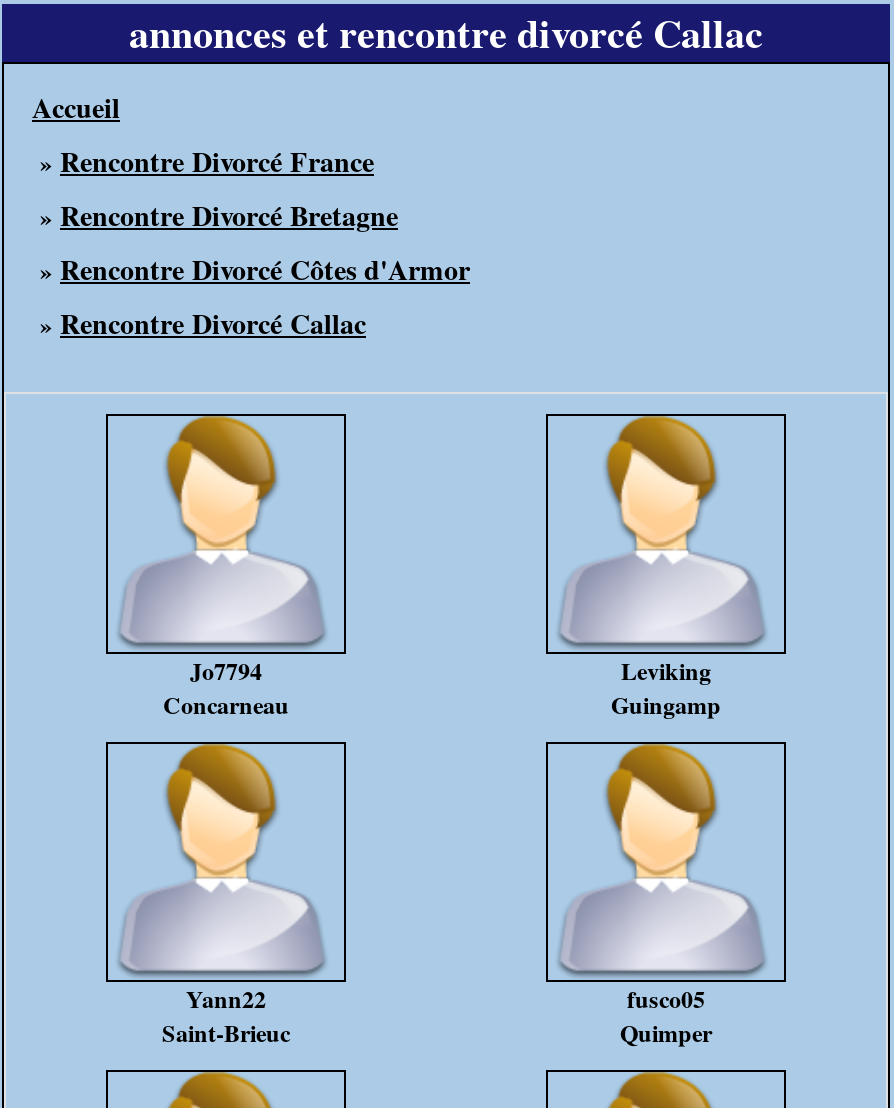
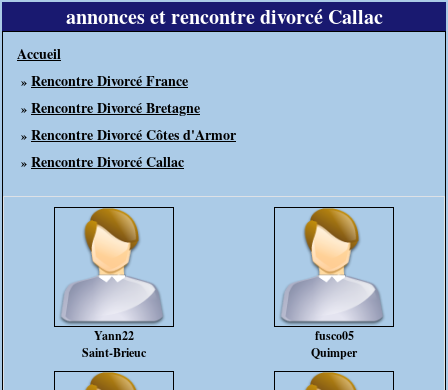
- Jo7794
- Concarneau

- Leviking
- Guingamp
